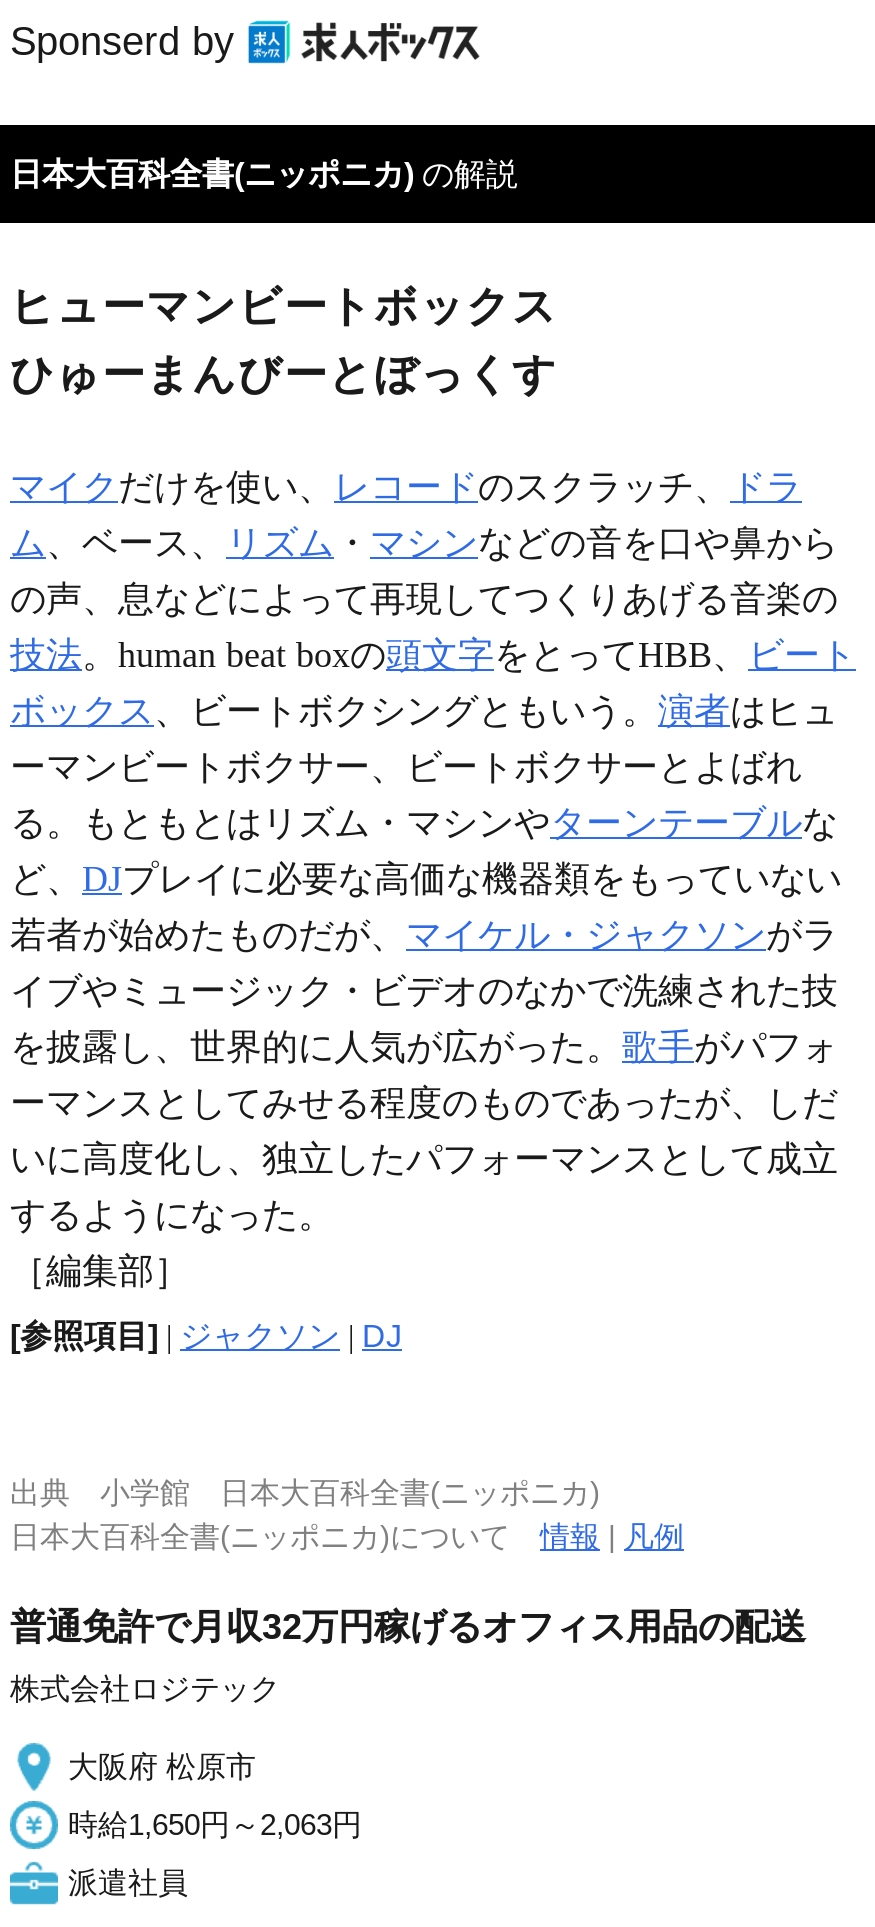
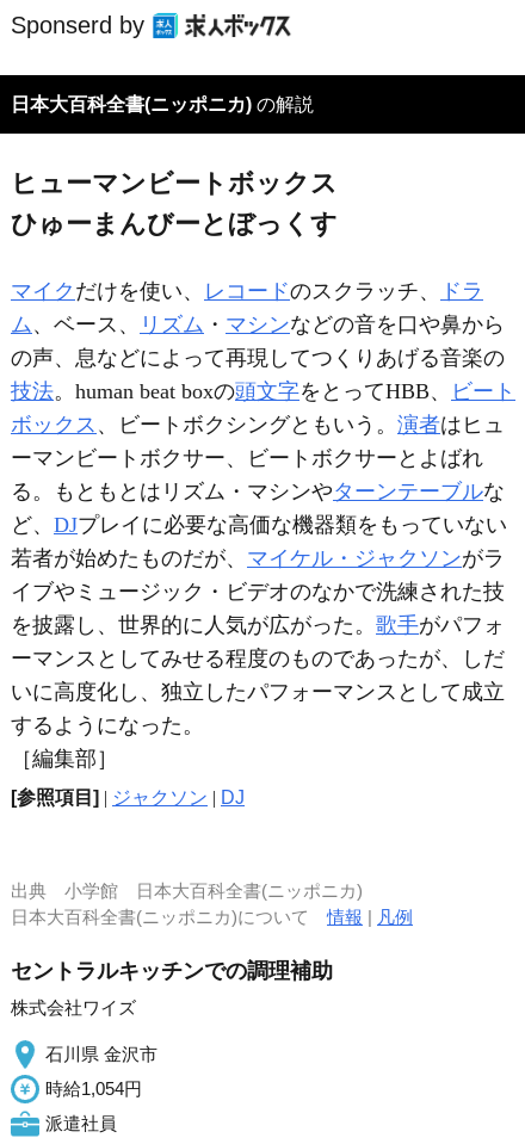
- 普通免許で月収32万円稼げるオフィス用品の配送
+ セントラルキッチンでの調理補助

- 株式会社ロジテック
+ 株式会社ワイズ

- 大阪府 松原市
+ 石川県 金沢市

- 時給1,650円～2,063円
+ 時給1,054円
